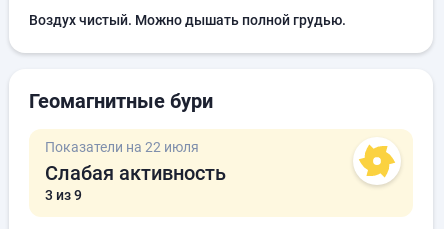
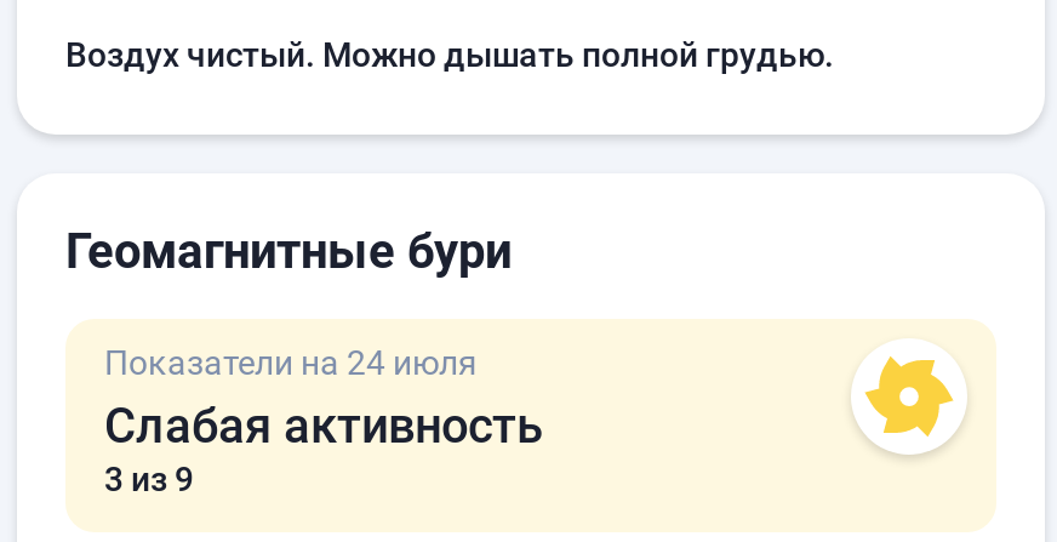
- Показатели на 22 июля
+ Показатели на 24 июля
